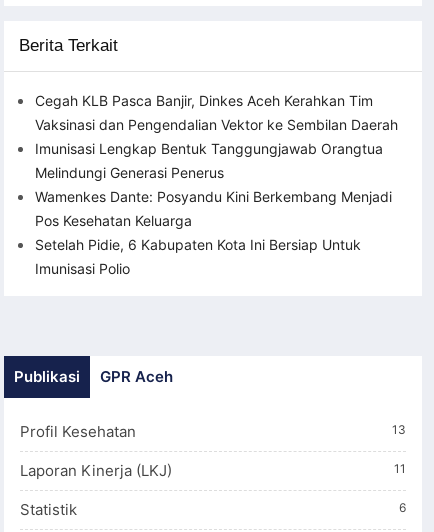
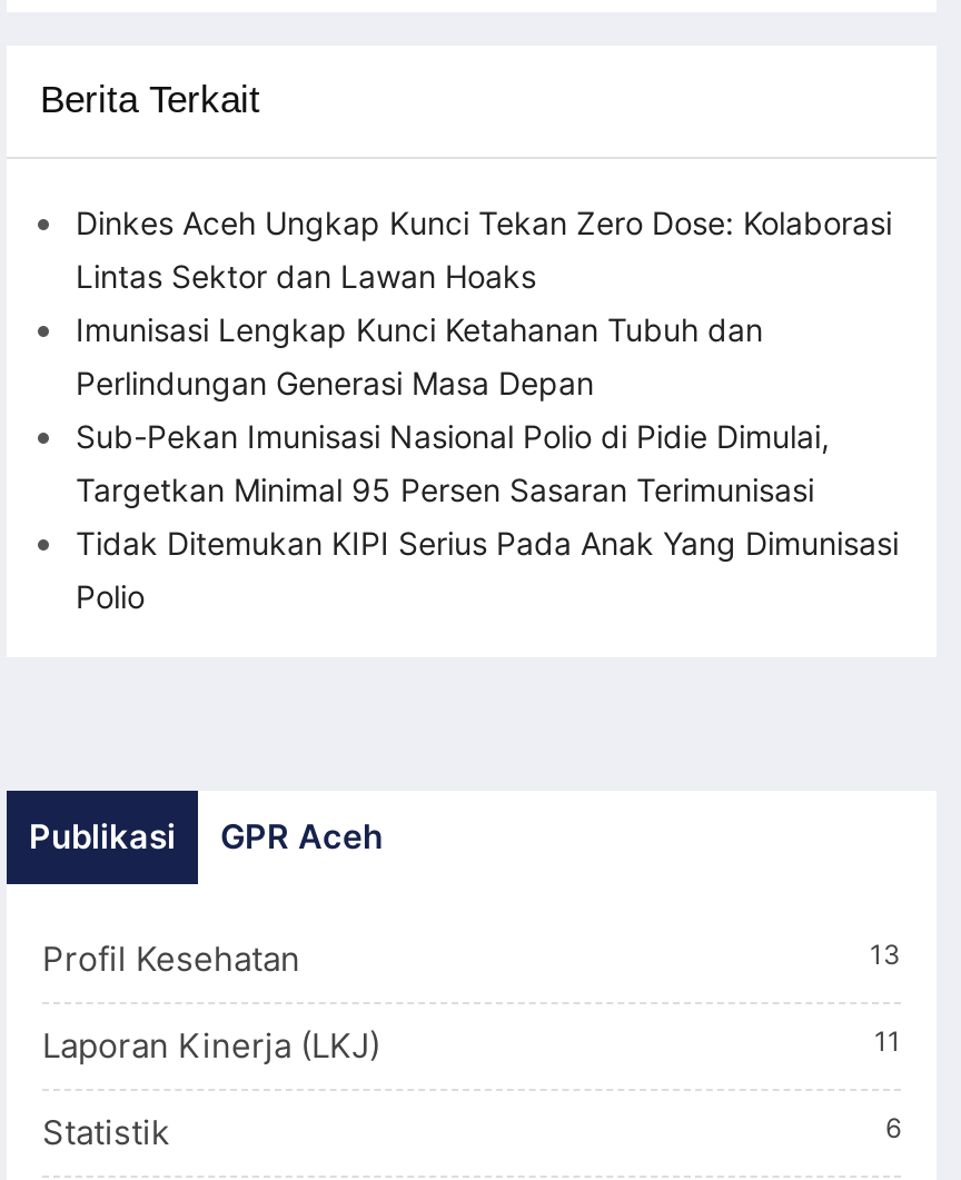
- Cegah KLB Pasca Banjir, Dinkes Aceh Kerahkan Tim
- Vaksinasi dan Pengendalian Vektor ke Sembilan Daerah
- Imunisasi Lengkap Bentuk Tanggungjawab Orangtua
- Melindungi Generasi Penerus
- Wamenkes Dante: Posyandu Kini Berkembang Menjadi
- Pos Kesehatan Keluarga
- Setelah Pidie, 6 Kabupaten Kota Ini Bersiap Untuk
- Imunisasi Polio
+ Dinkes Aceh Ungkap Kunci Tekan Zero Dose: Kolaborasi
+ Lintas Sektor dan Lawan Hoaks
+ Imunisasi Lengkap Kunci Ketahanan Tubuh dan
+ Perlindungan Generasi Masa Depan
+ Sub-Pekan Imunisasi Nasional Polio di Pidie Dimulai,
+ Targetkan Minimal 95 Persen Sasaran Terimunisasi
+ Tidak Ditemukan KIPI Serius Pada Anak Yang Dimunisasi
+ Polio
